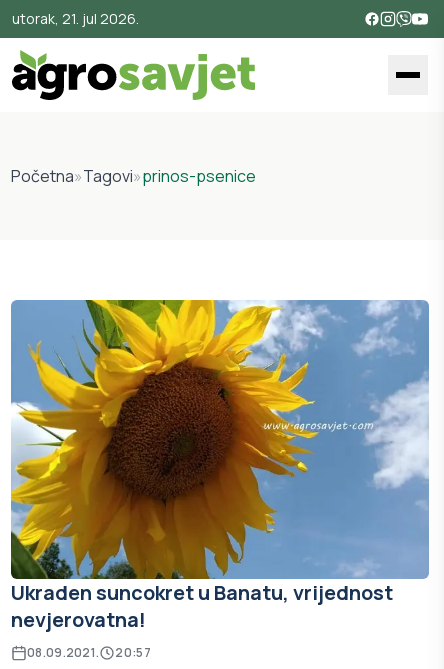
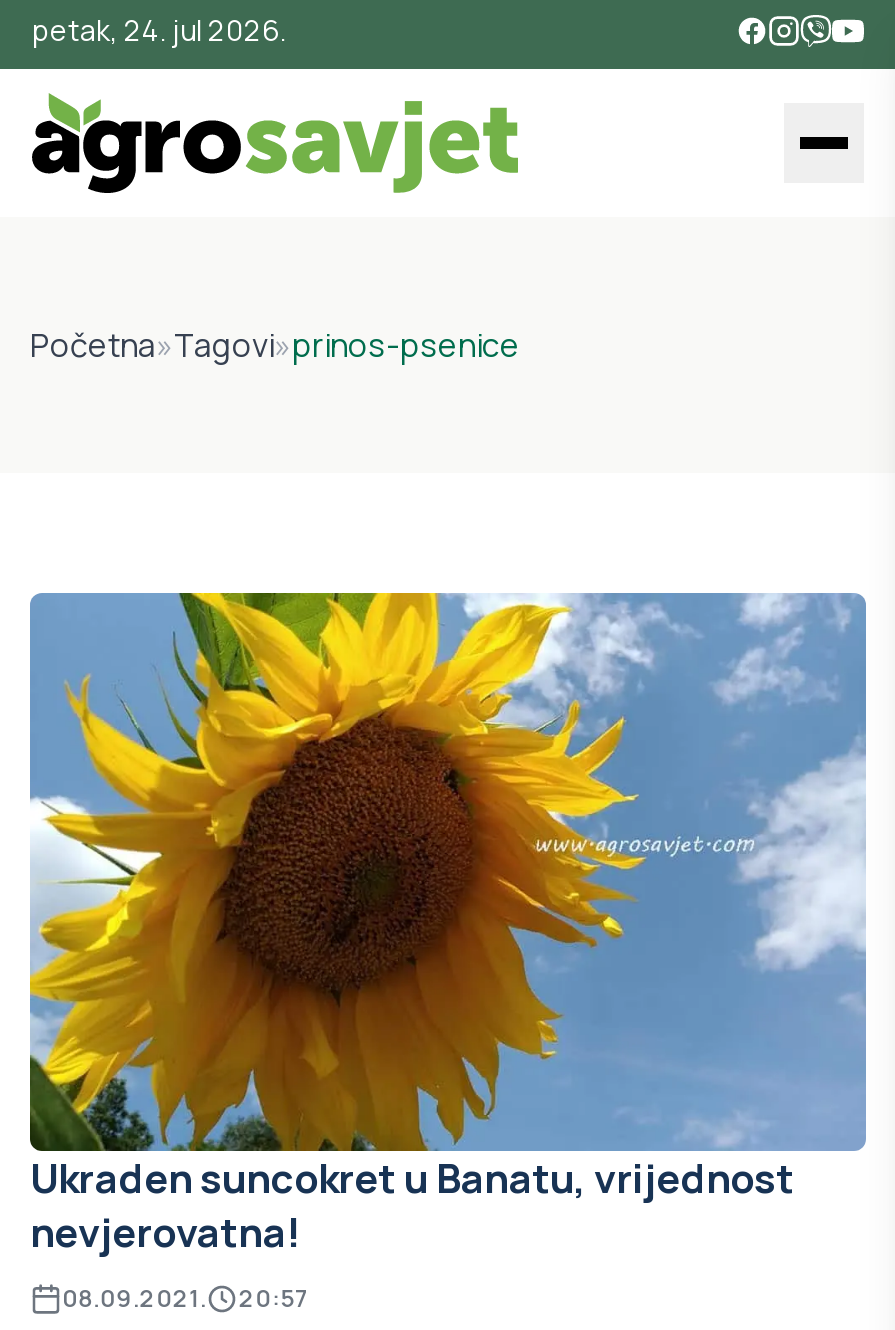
- utorak, 21. jul 2026.
+ petak, 24. jul 2026.
